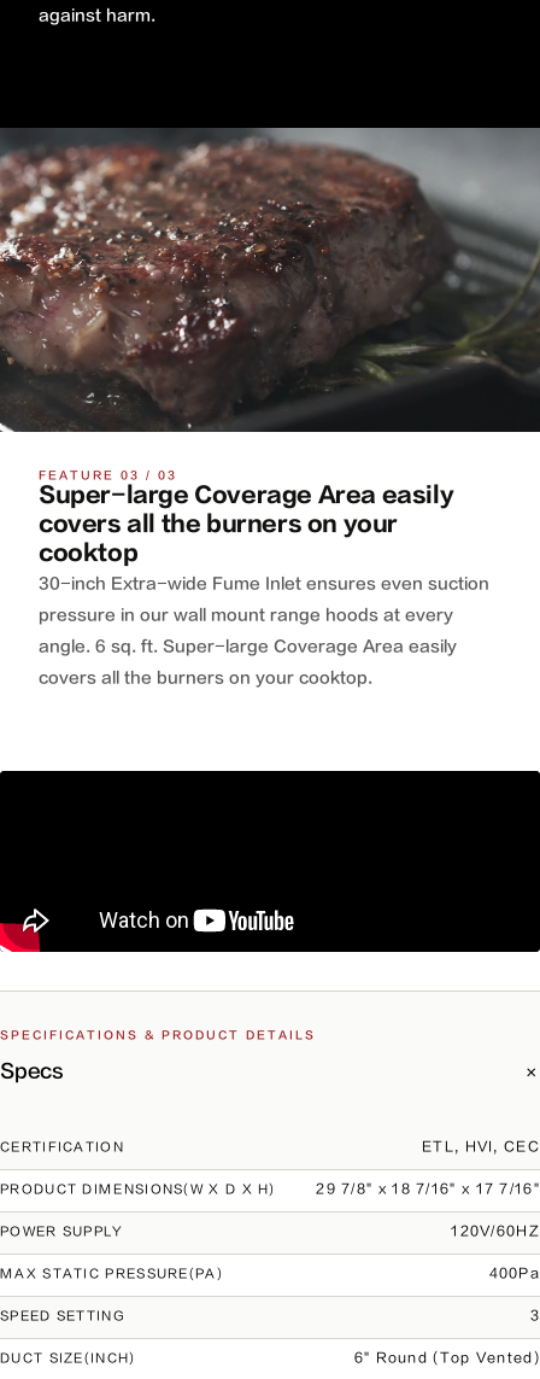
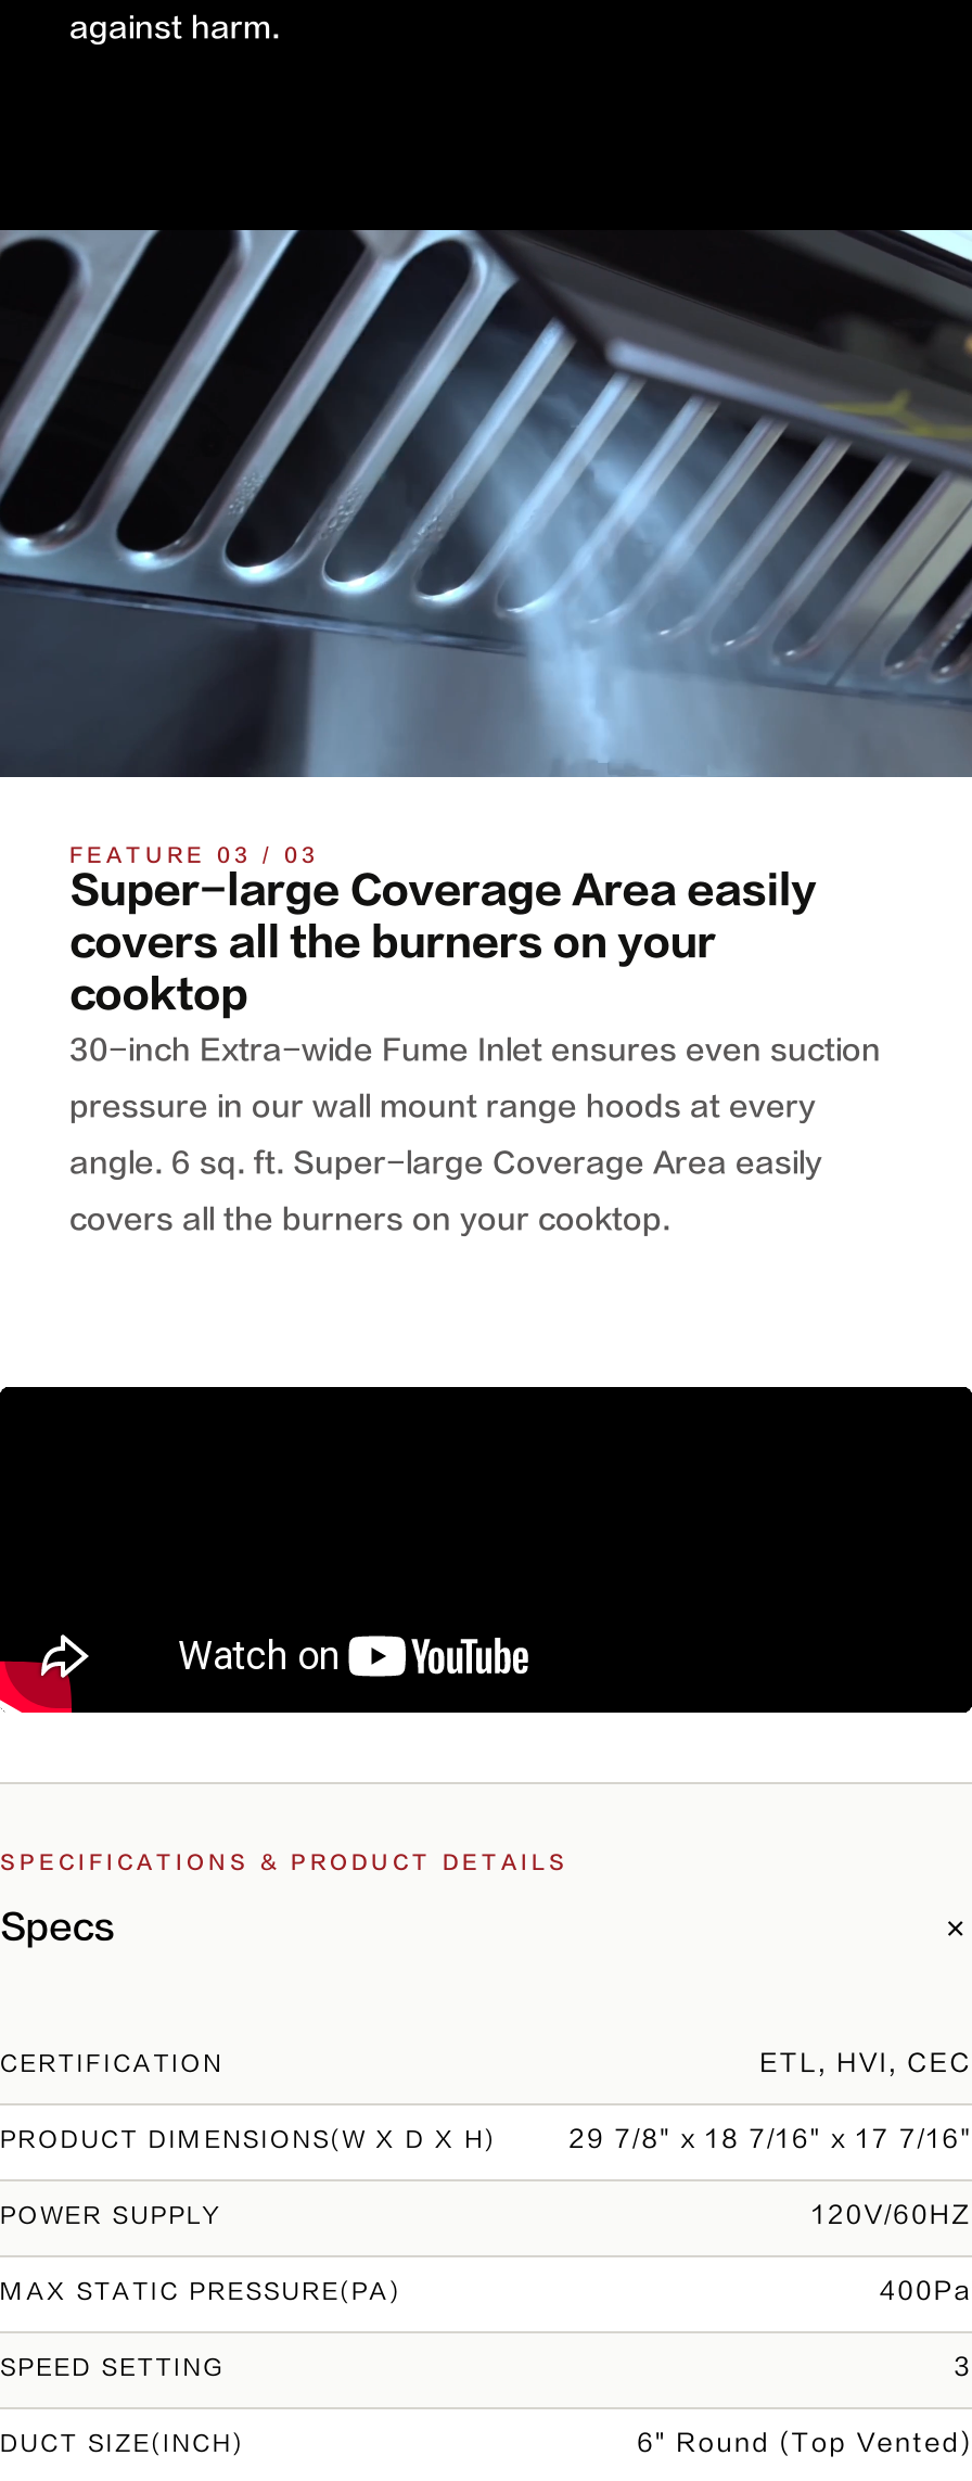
- [image]
+ [image]
